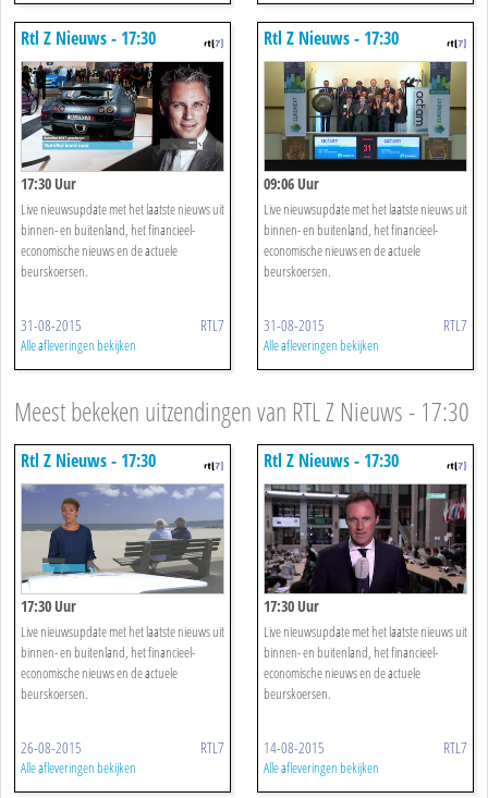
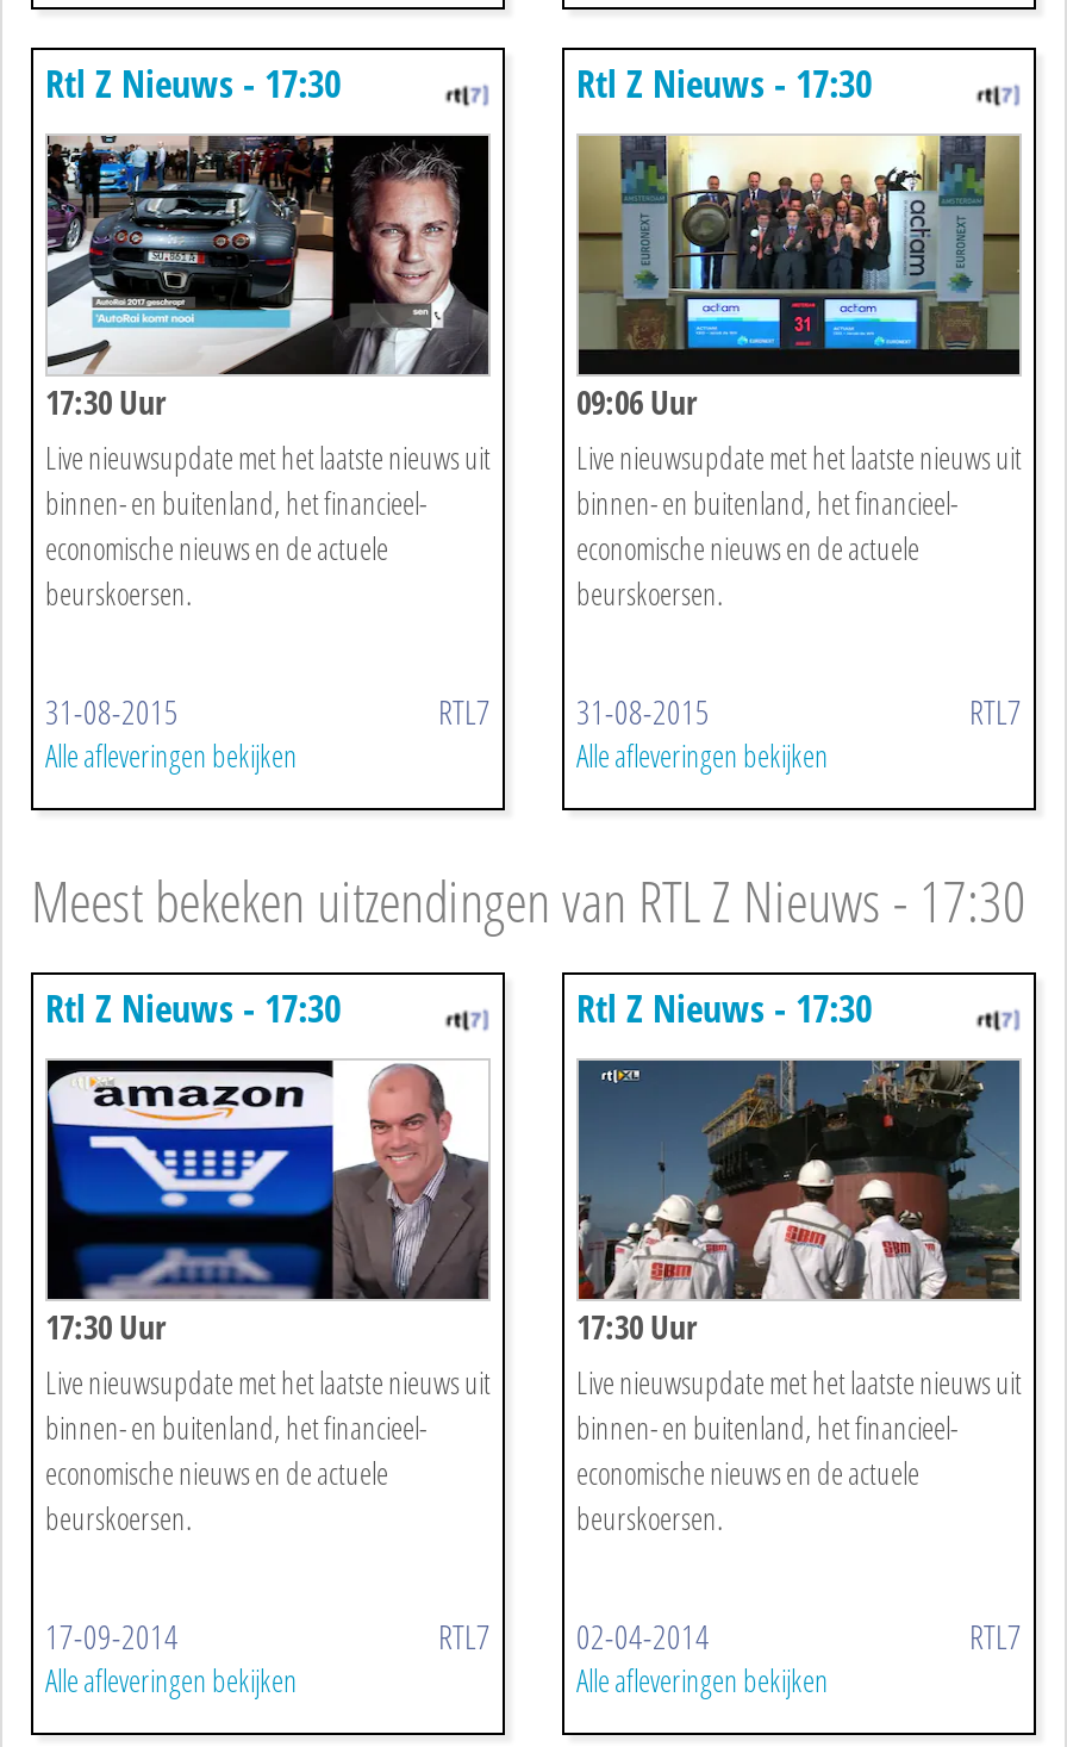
- [image]
+ [image]

- [image]
+ [image]

- 26-08-2015
+ 17-09-2014

- RTL7 14-08-2015
+ RTL7 02-04-2014
